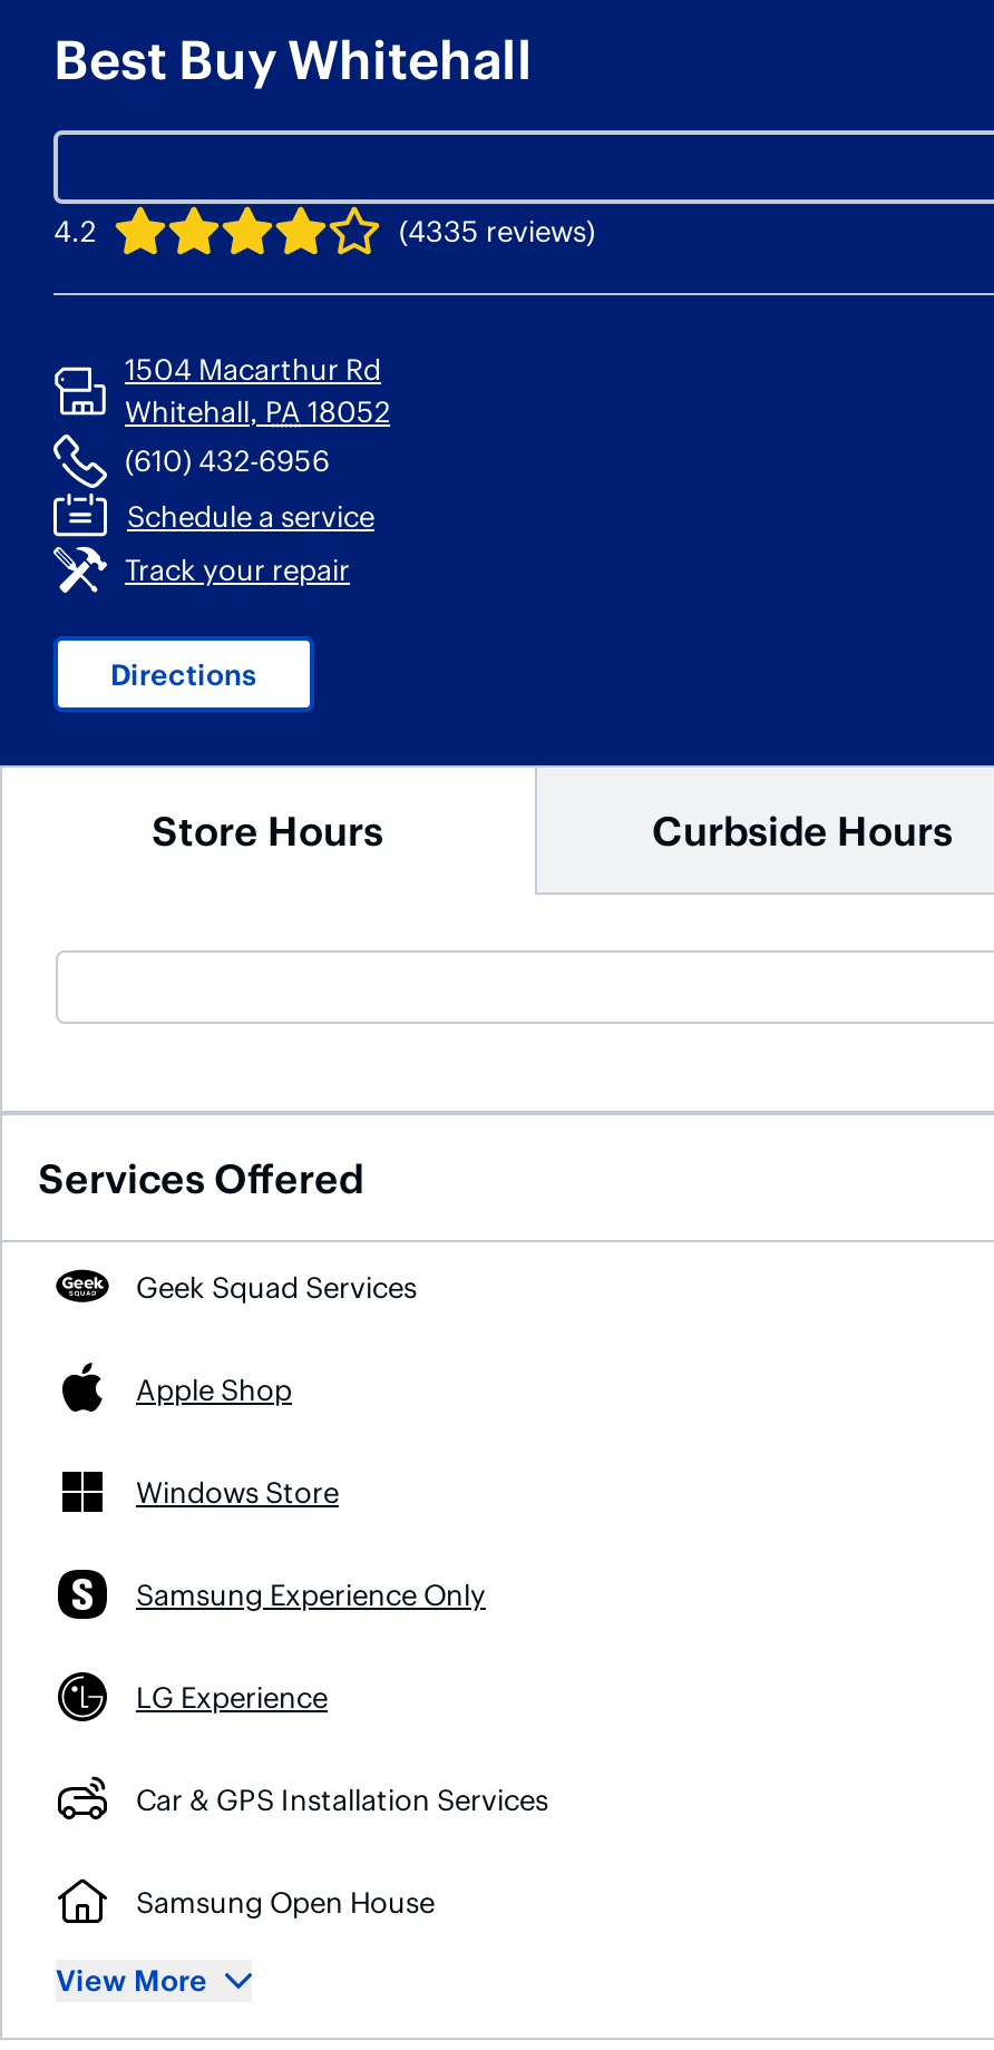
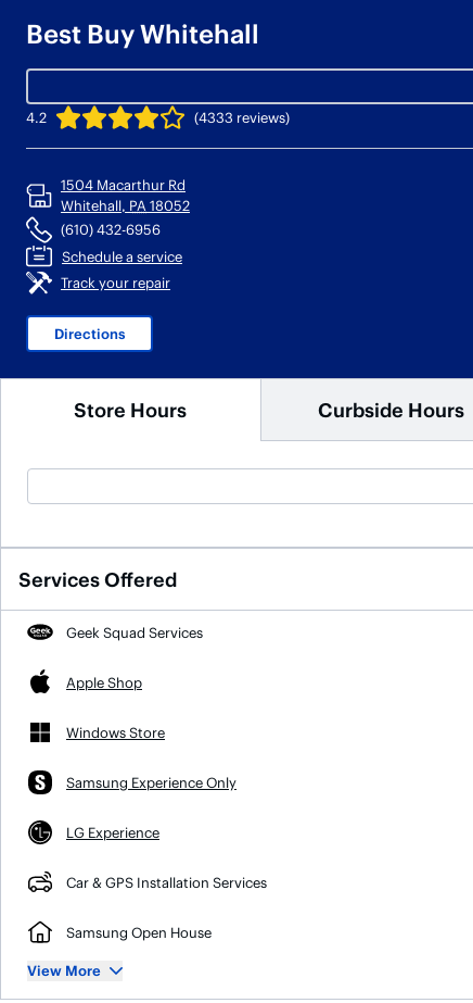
- (4335 reviews)
+ (4333 reviews)
